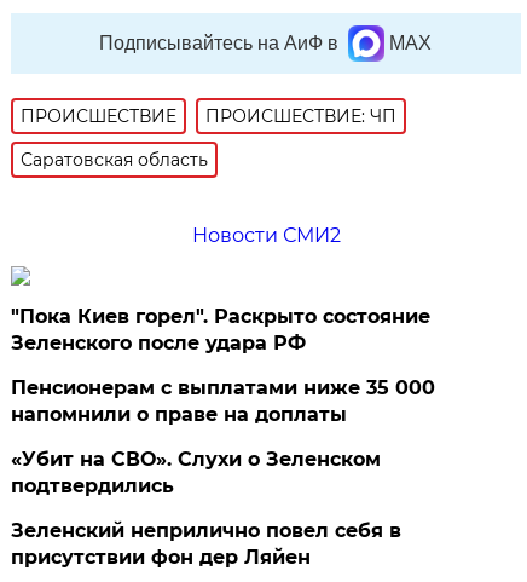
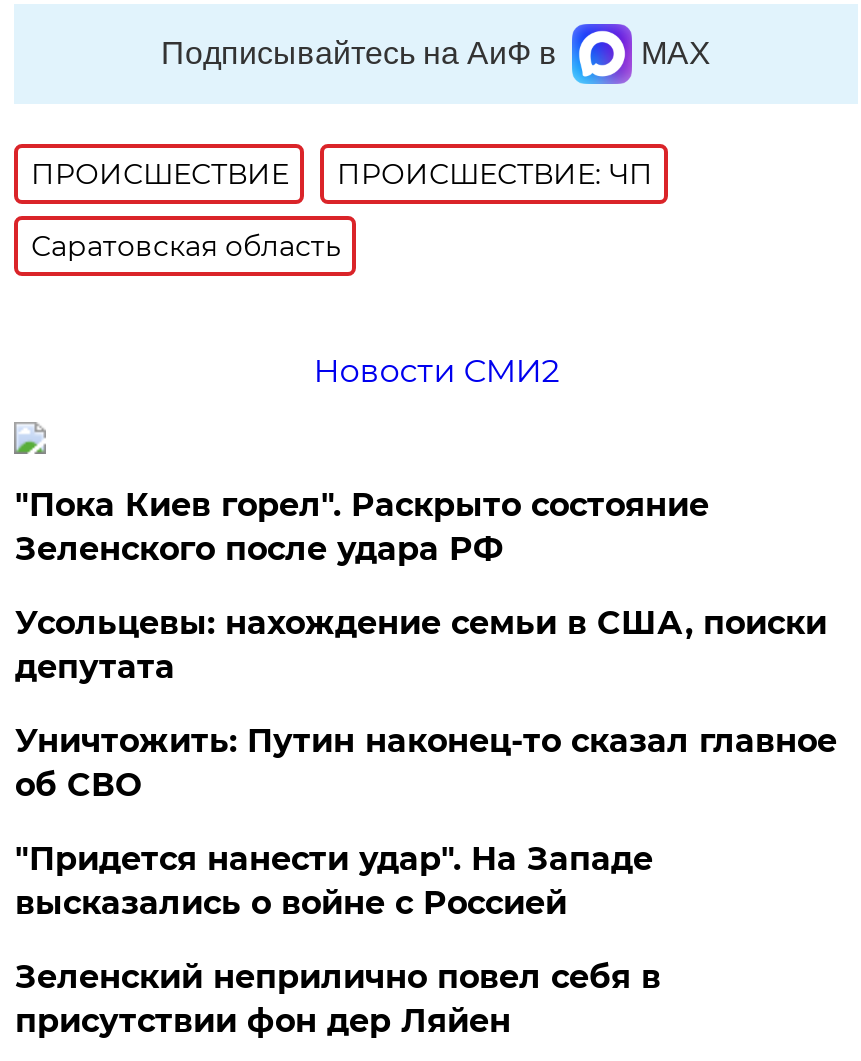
- Пенсионерам с выплатами ниже 35 000
- напомнили о праве на доплаты
- «Убит на СВО». Слухи о Зеленском
- подтвердились
+ Усольцевы: нахождение семьи в США, поиски
+ депутата
+ Уничтожить: Путин наконец-то сказал главное
+ об СВО
+ "Придется нанести удар". На Западе
+ высказались о войне с Россией
